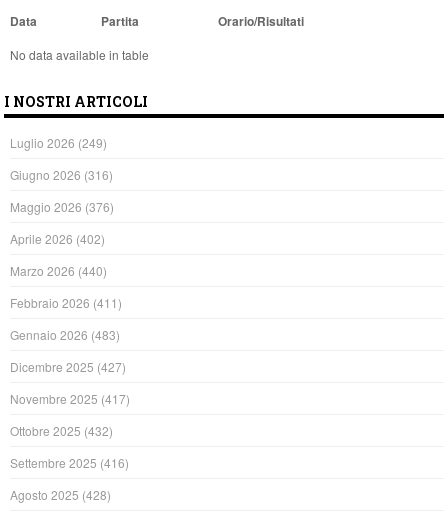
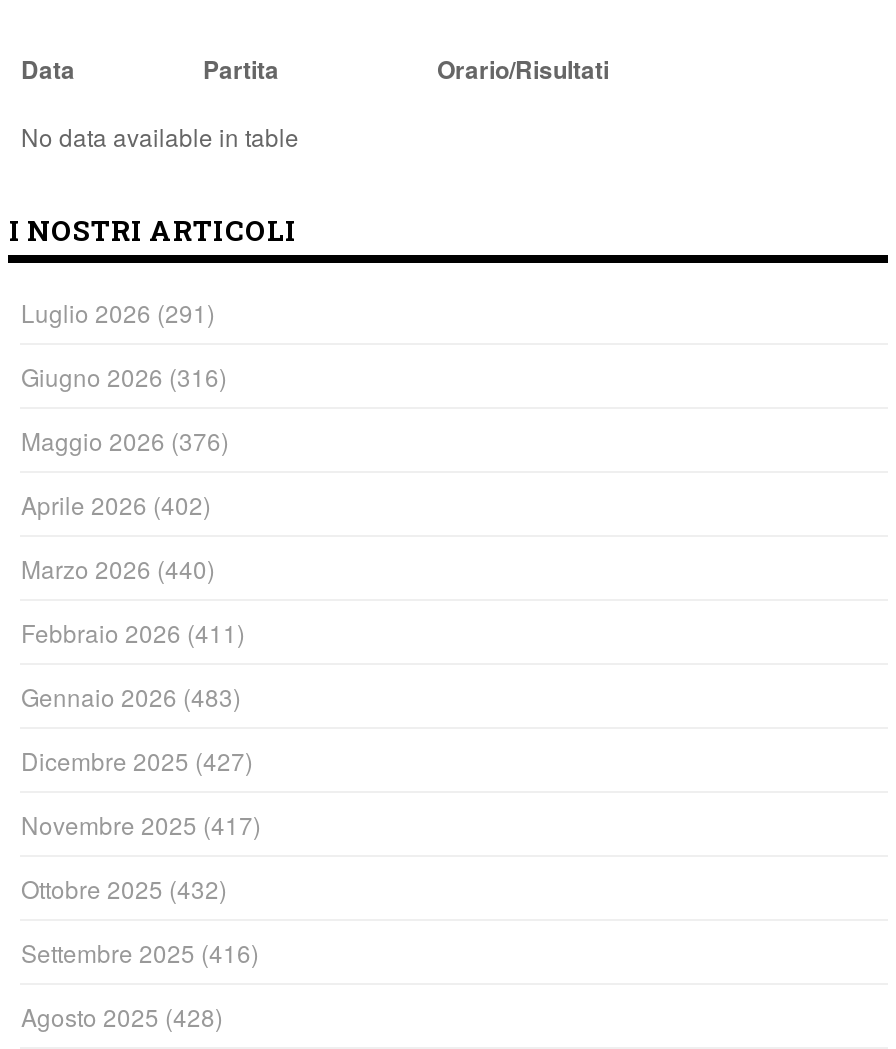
- Luglio 2026 (249)
+ Luglio 2026 (291)
